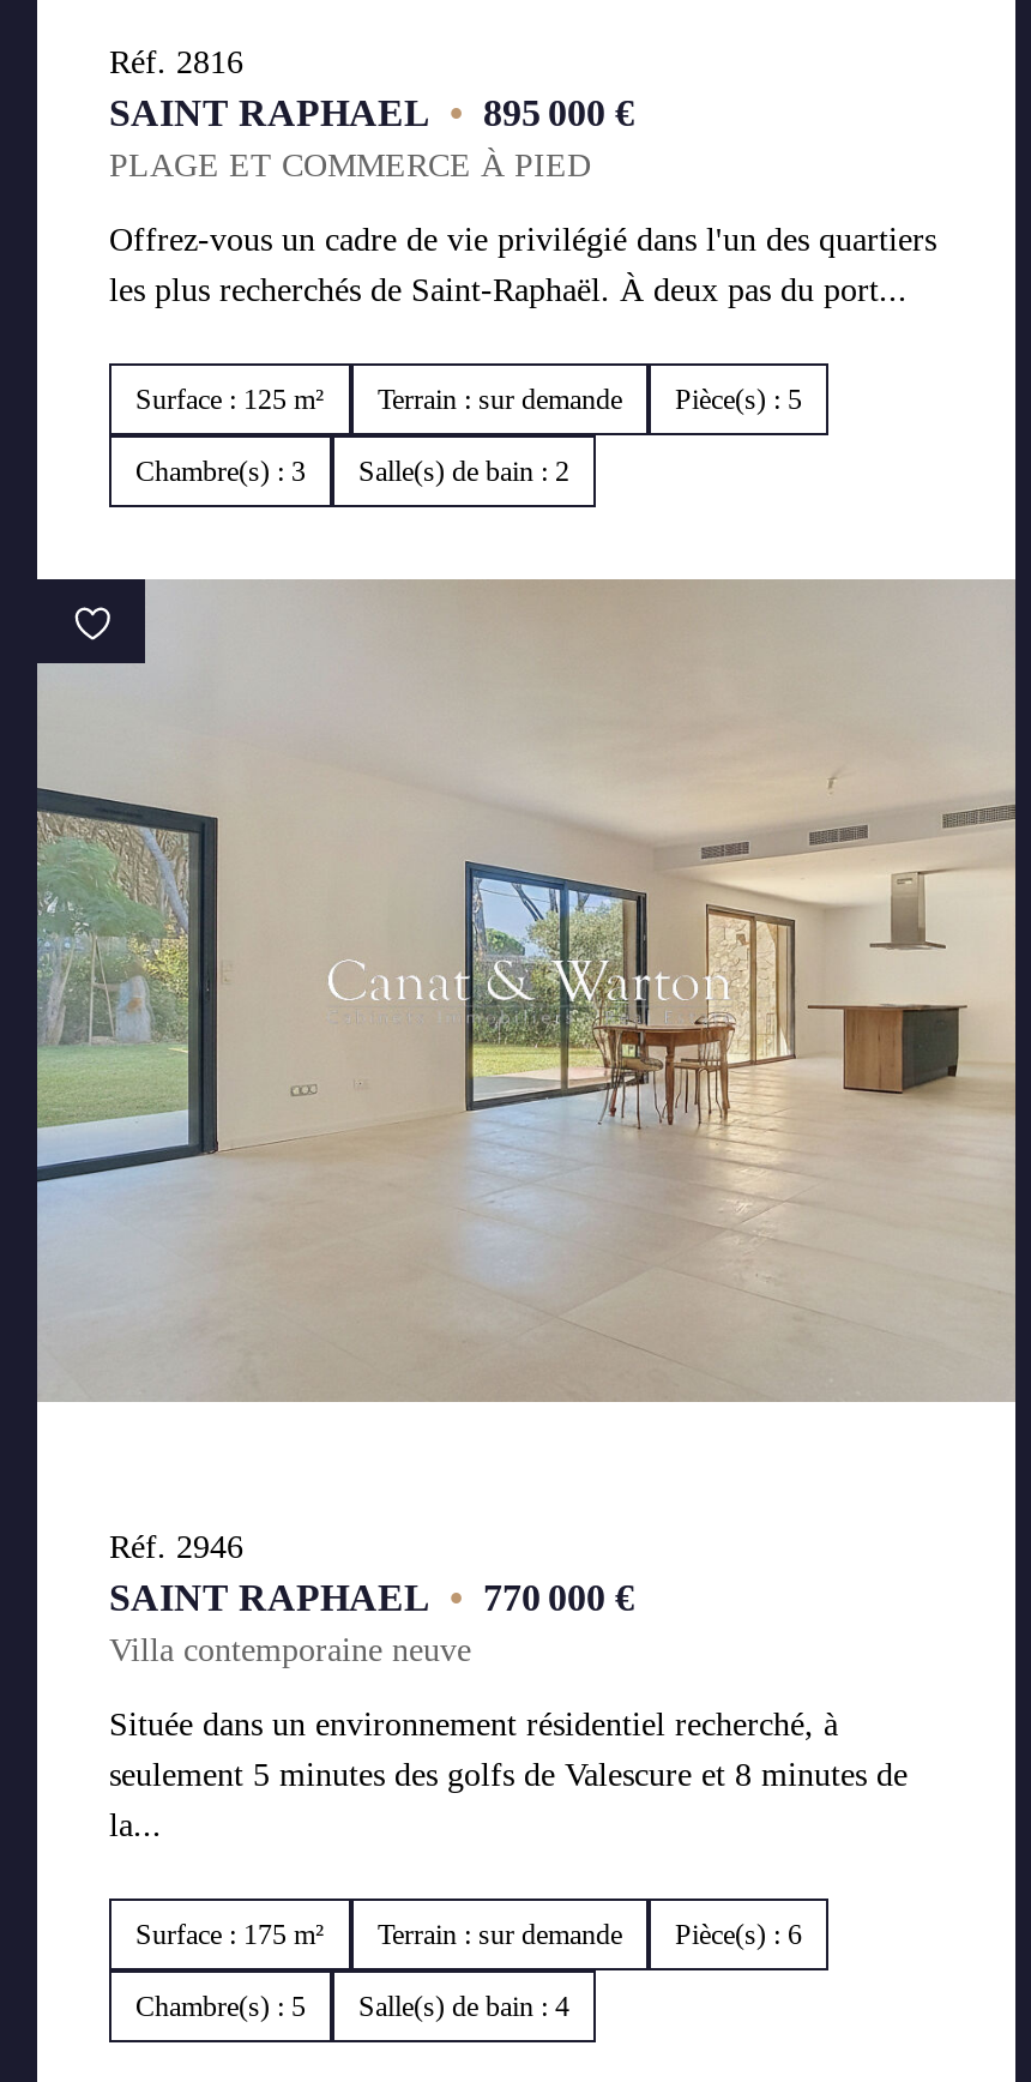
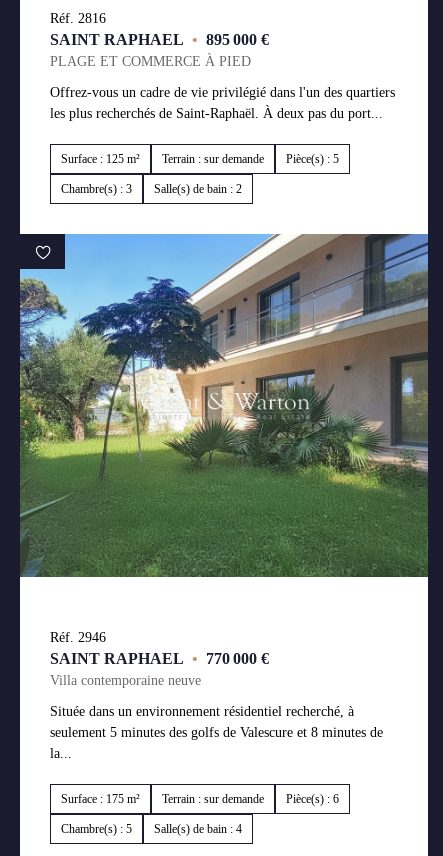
- [image]
+ [image]
